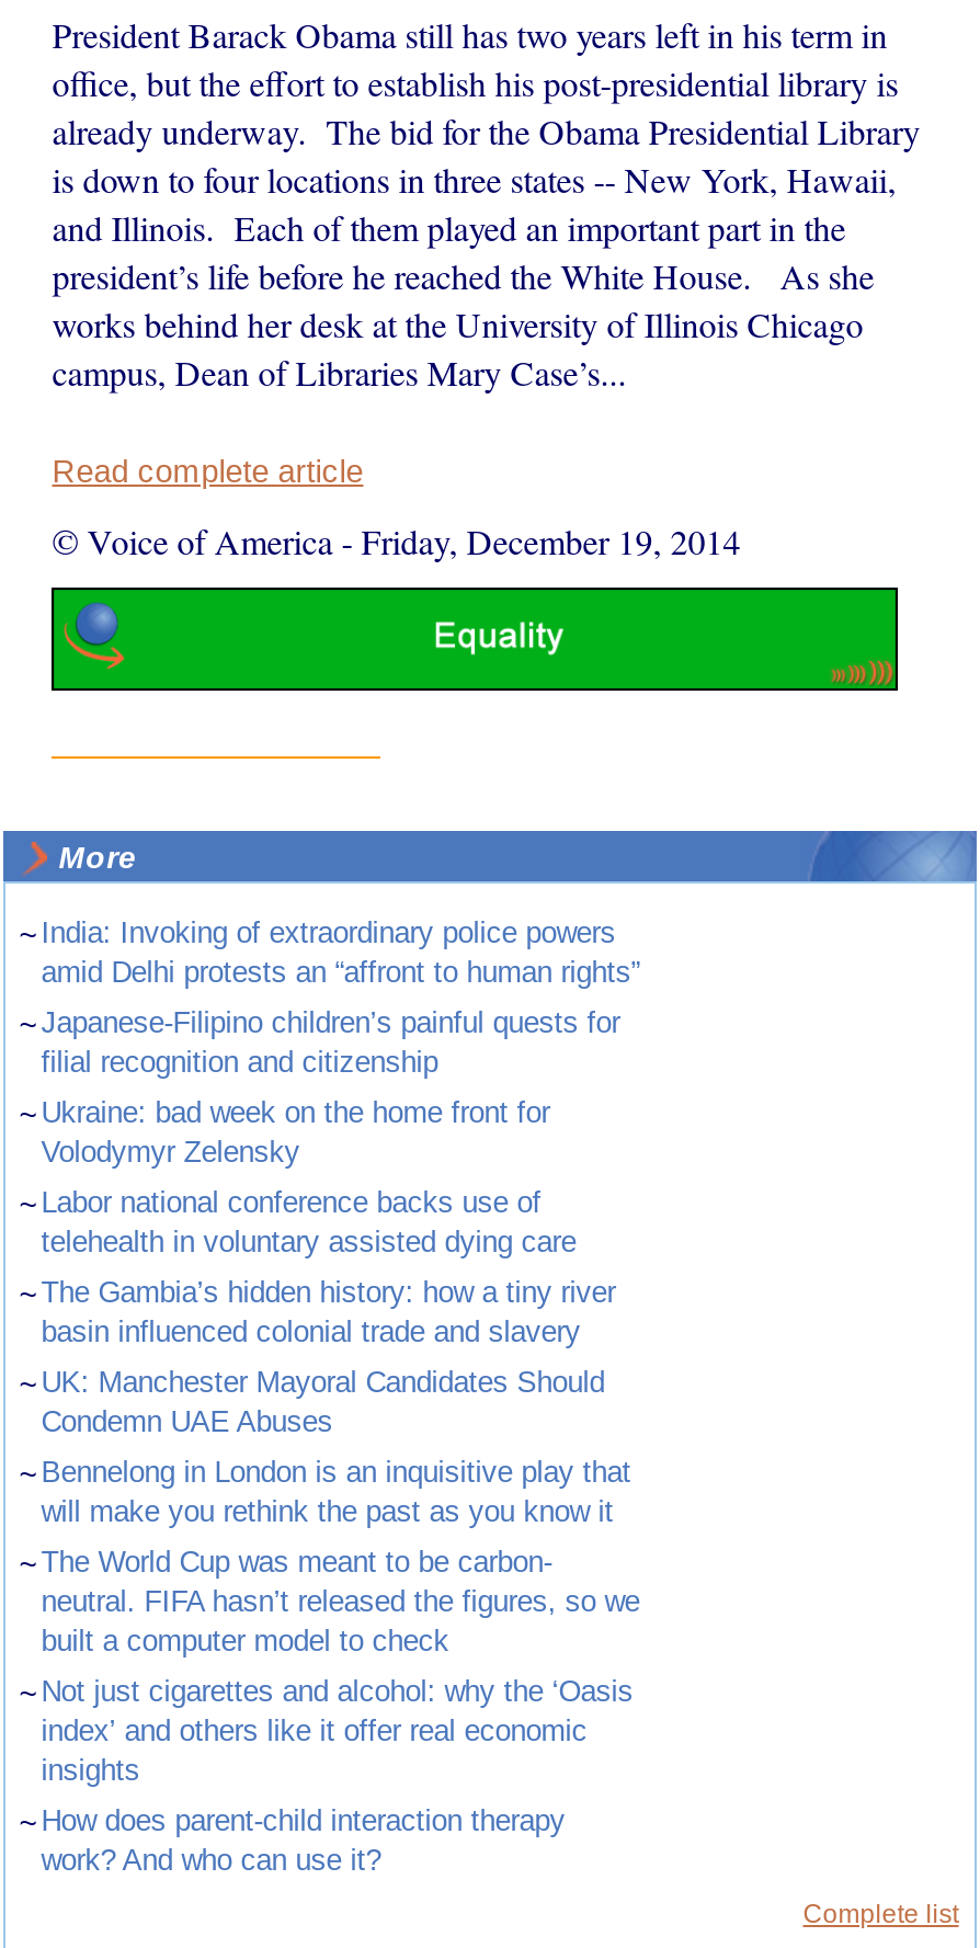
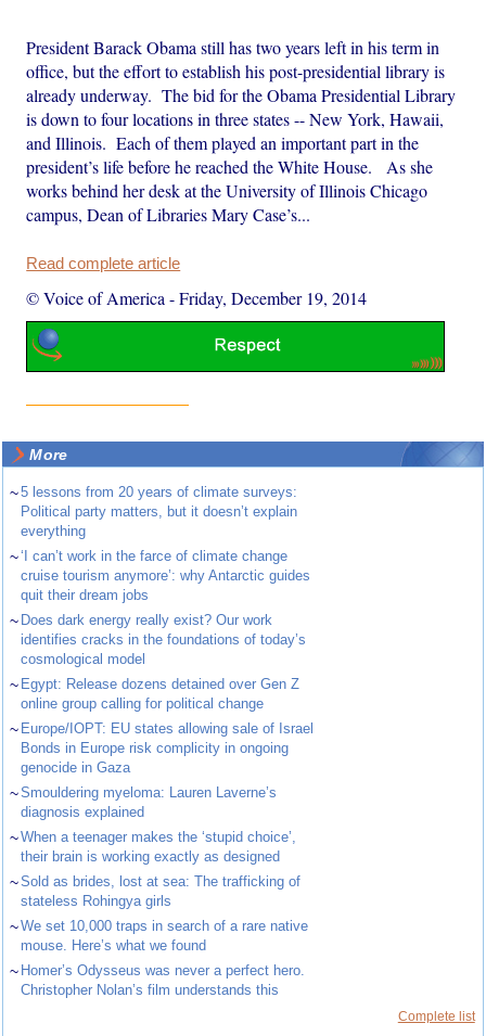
- ~ India: Invoking of extraordinary police powers
- amid Delhi protests an “affront to human rights”
+ ~ 5 lessons from 20 years of climate surveys:
+ Political party matters, but it doesn’t explain
+ everything

- ~ Japanese-Filipino children’s painful quests for
- filial recognition and citizenship
+ ~ ‘I can’t work in the farce of climate change
+ cruise tourism anymore’: why Antarctic guides
+ quit their dream jobs

- ~ Ukraine: bad week on the home front for
- Volodymyr Zelensky
+ ~ Does dark energy really exist? Our work
+ identifies cracks in the foundations of today’s
+ cosmological model

- ~ Labor national conference backs use of
- telehealth in voluntary assisted dying care
+ ~ Egypt: Release dozens detained over Gen Z
+ online group calling for political change

- ~ The Gambia’s hidden history: how a tiny river
- basin influenced colonial trade and slavery
+ ~ Europe/IOPT: EU states allowing sale of Israel
+ Bonds in Europe risk complicity in ongoing
+ genocide in Gaza

- ~ UK: Manchester Mayoral Candidates Should
- Condemn UAE Abuses
+ ~ Smouldering myeloma: Lauren Laverne’s
+ diagnosis explained

- ~ Bennelong in London is an inquisitive play that
- will make you rethink the past as you know it
+ ~ When a teenager makes the ‘stupid choice’,
+ their brain is working exactly as designed

- ~ The World Cup was meant to be carbon-
- neutral. FIFA hasn’t released the figures, so we
- built a computer model to check
+ ~ Sold as brides, lost at sea: The trafficking of
+ stateless Rohingya girls

- ~ Not just cigarettes and alcohol: why the ‘Oasis
- index’ and others like it offer real economic
- insights
+ ~ We set 10,000 traps in search of a rare native
+ mouse. Here’s what we found

- ~ How does parent-child interaction therapy
- work? And who can use it?
+ ~ Homer’s Odysseus was never a perfect hero.
+ Christopher Nolan’s film understands this
